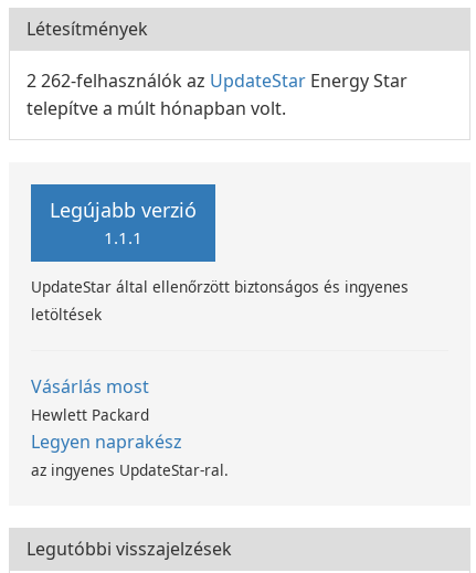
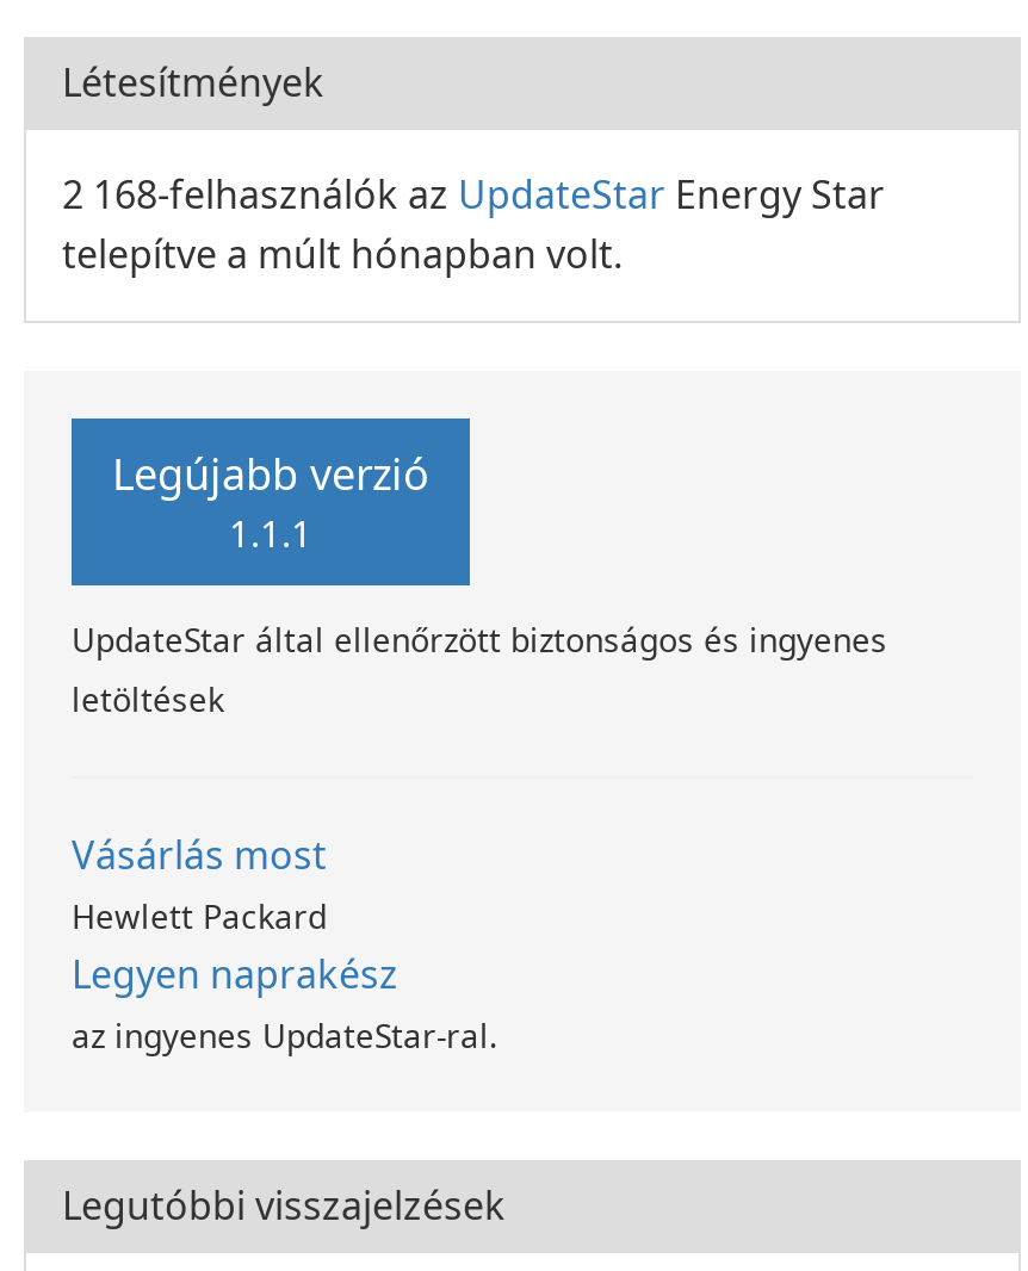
- 2 262-felhasználók az UpdateStar Energy Star
+ 2 168-felhasználók az UpdateStar Energy Star
